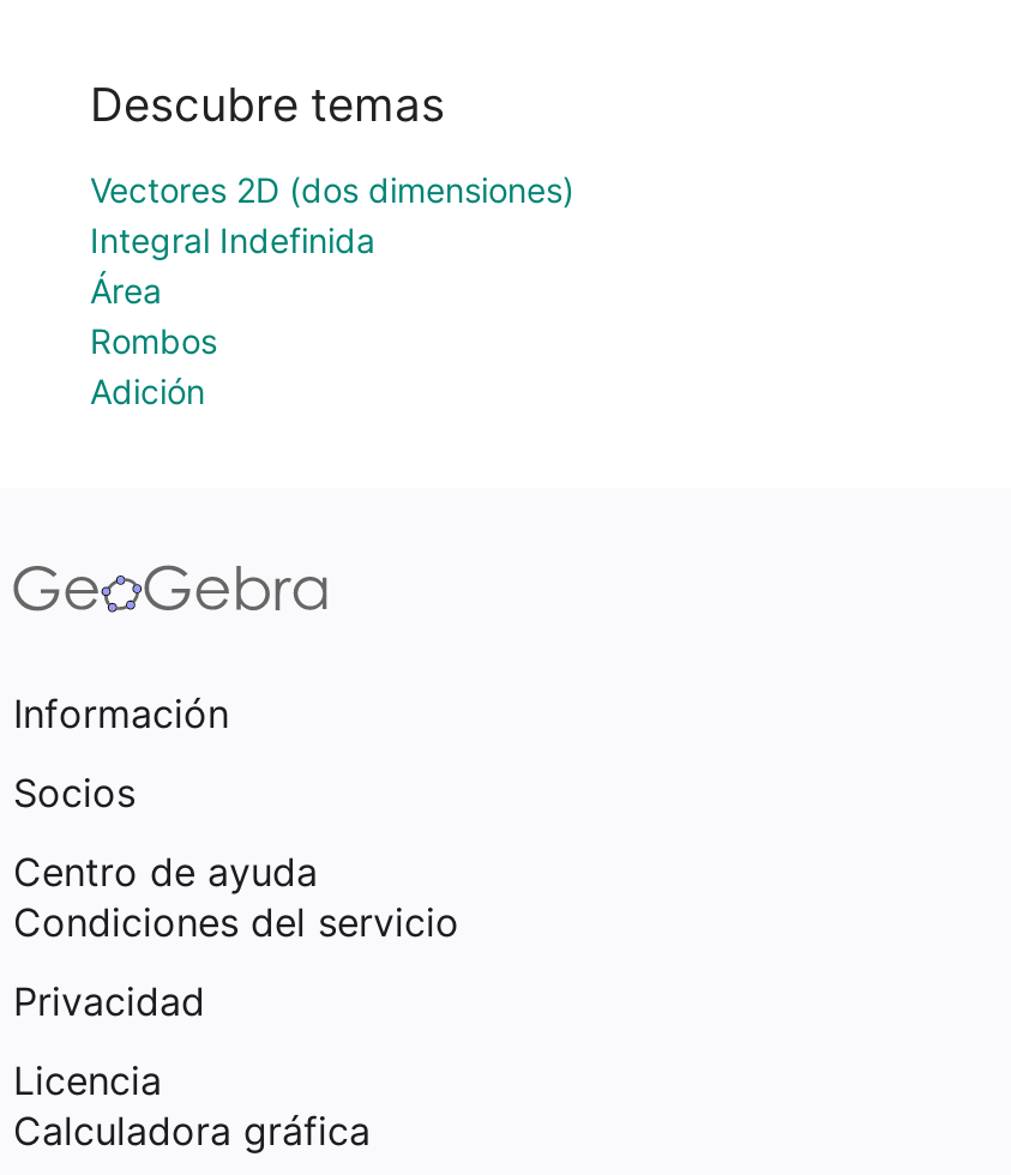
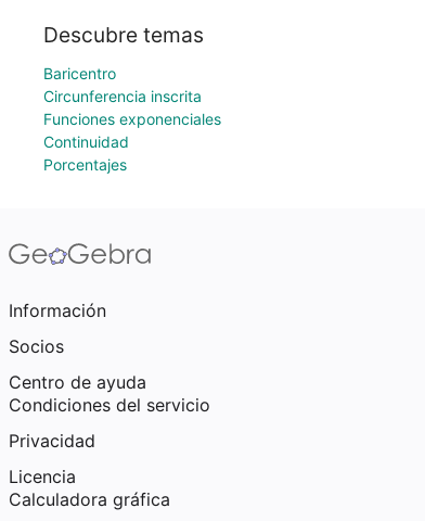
- Vectores 2D (dos dimensiones)
- Integral Indefinida
- Área
- Rombos
- Adición
+ Baricentro
+ Circunferencia inscrita
+ Funciones exponenciales
+ Continuidad
+ Porcentajes
